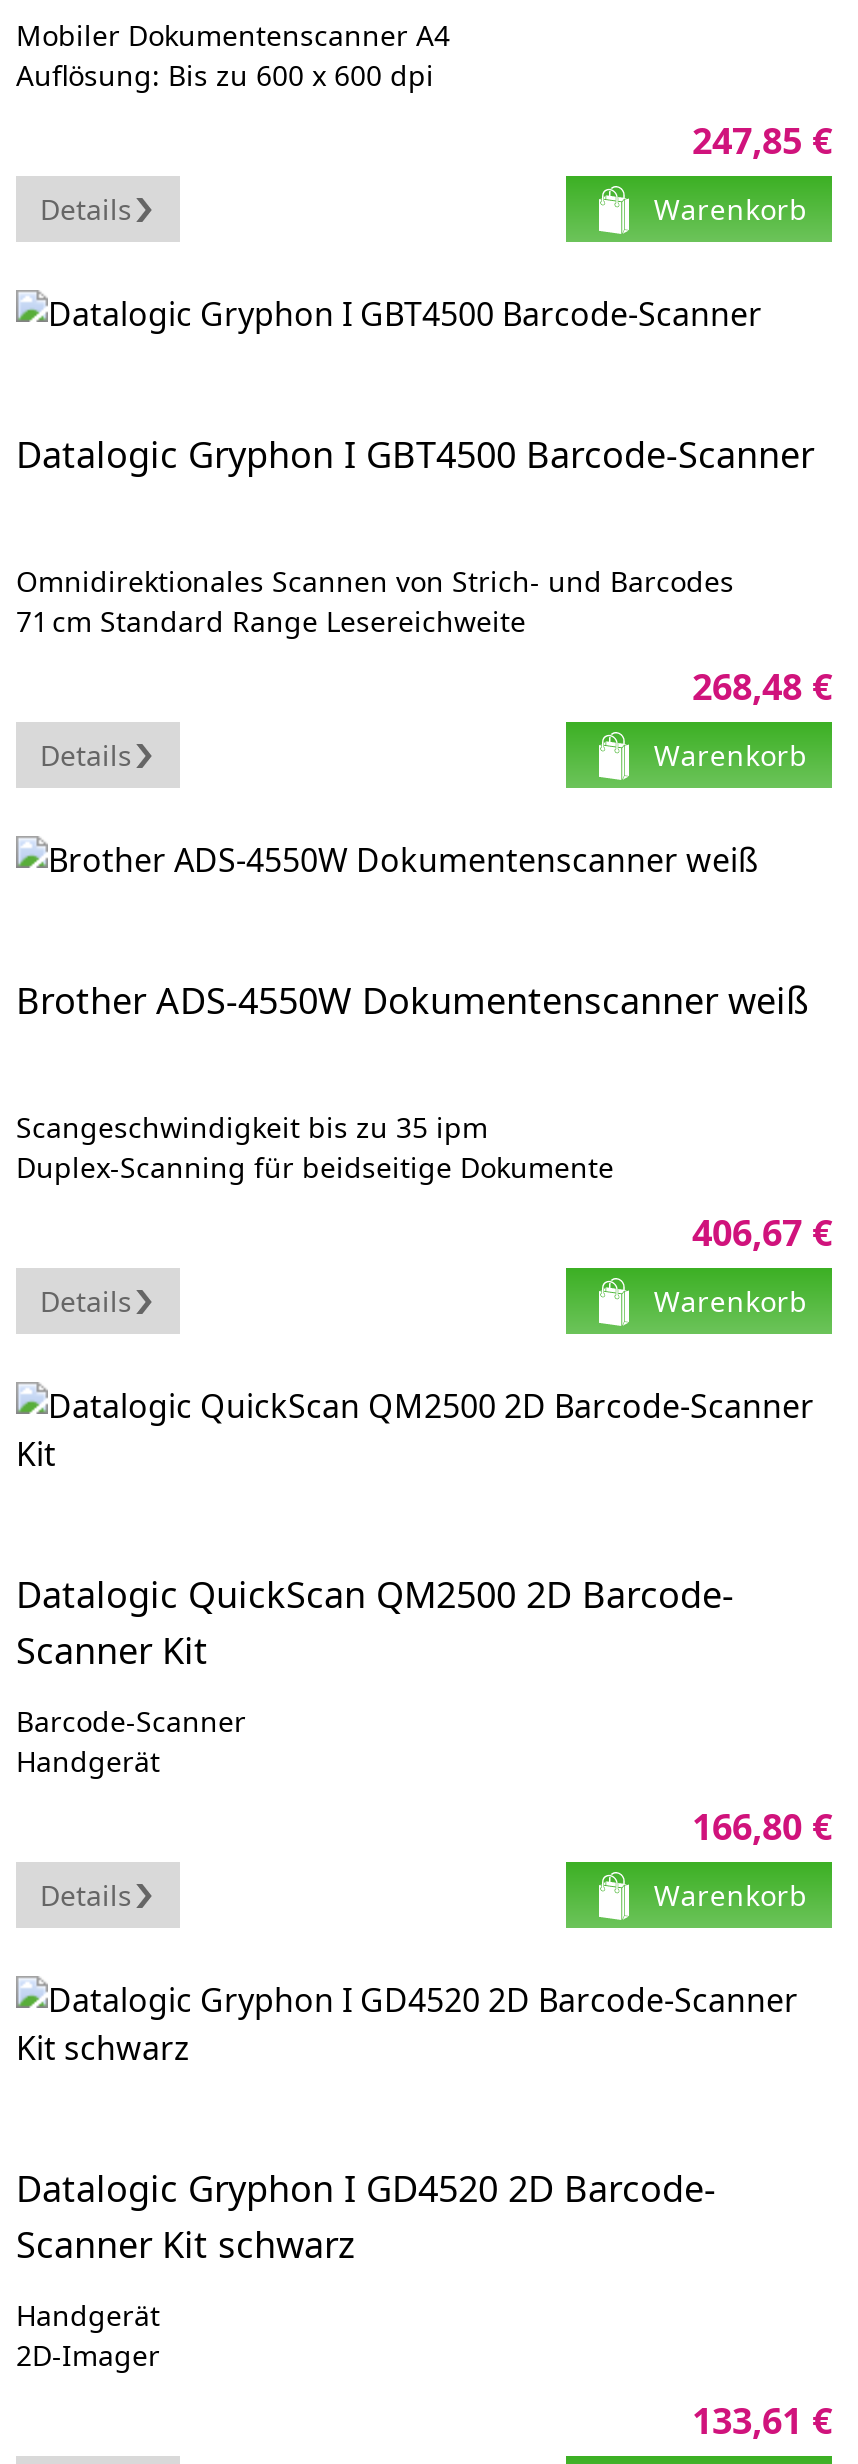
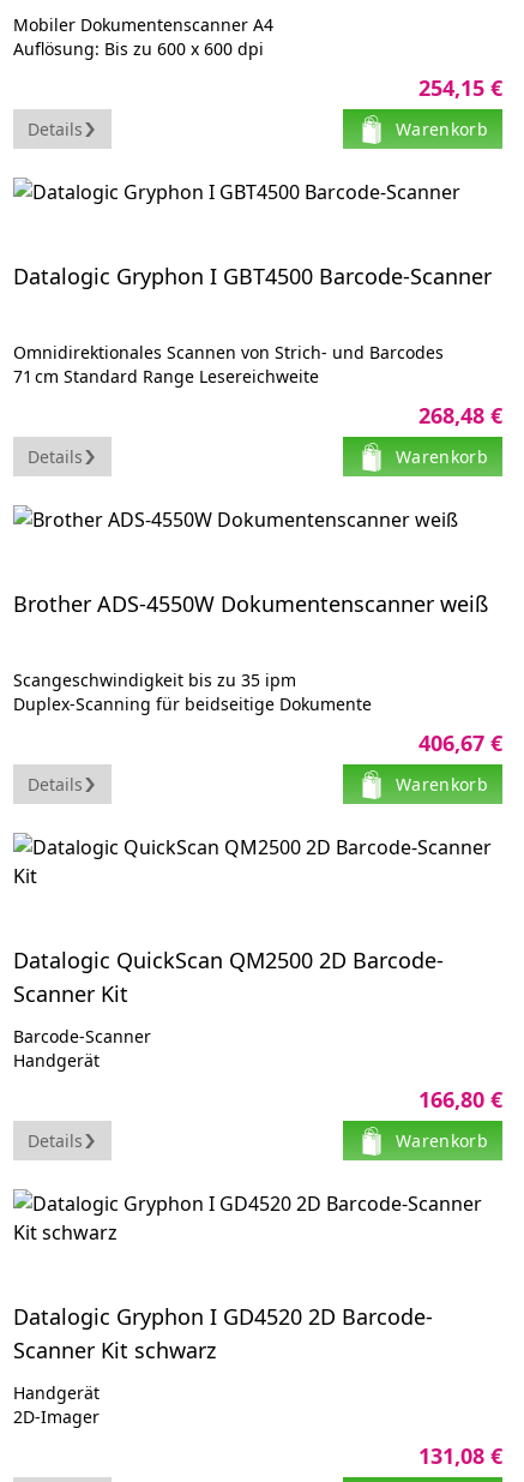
- 247,85 €
+ 254,15 €

- 133,61 €
+ 131,08 €
